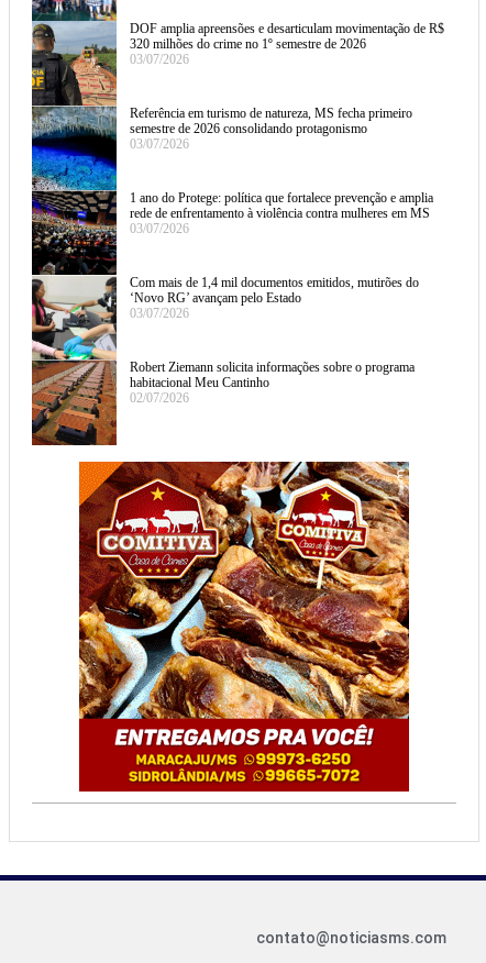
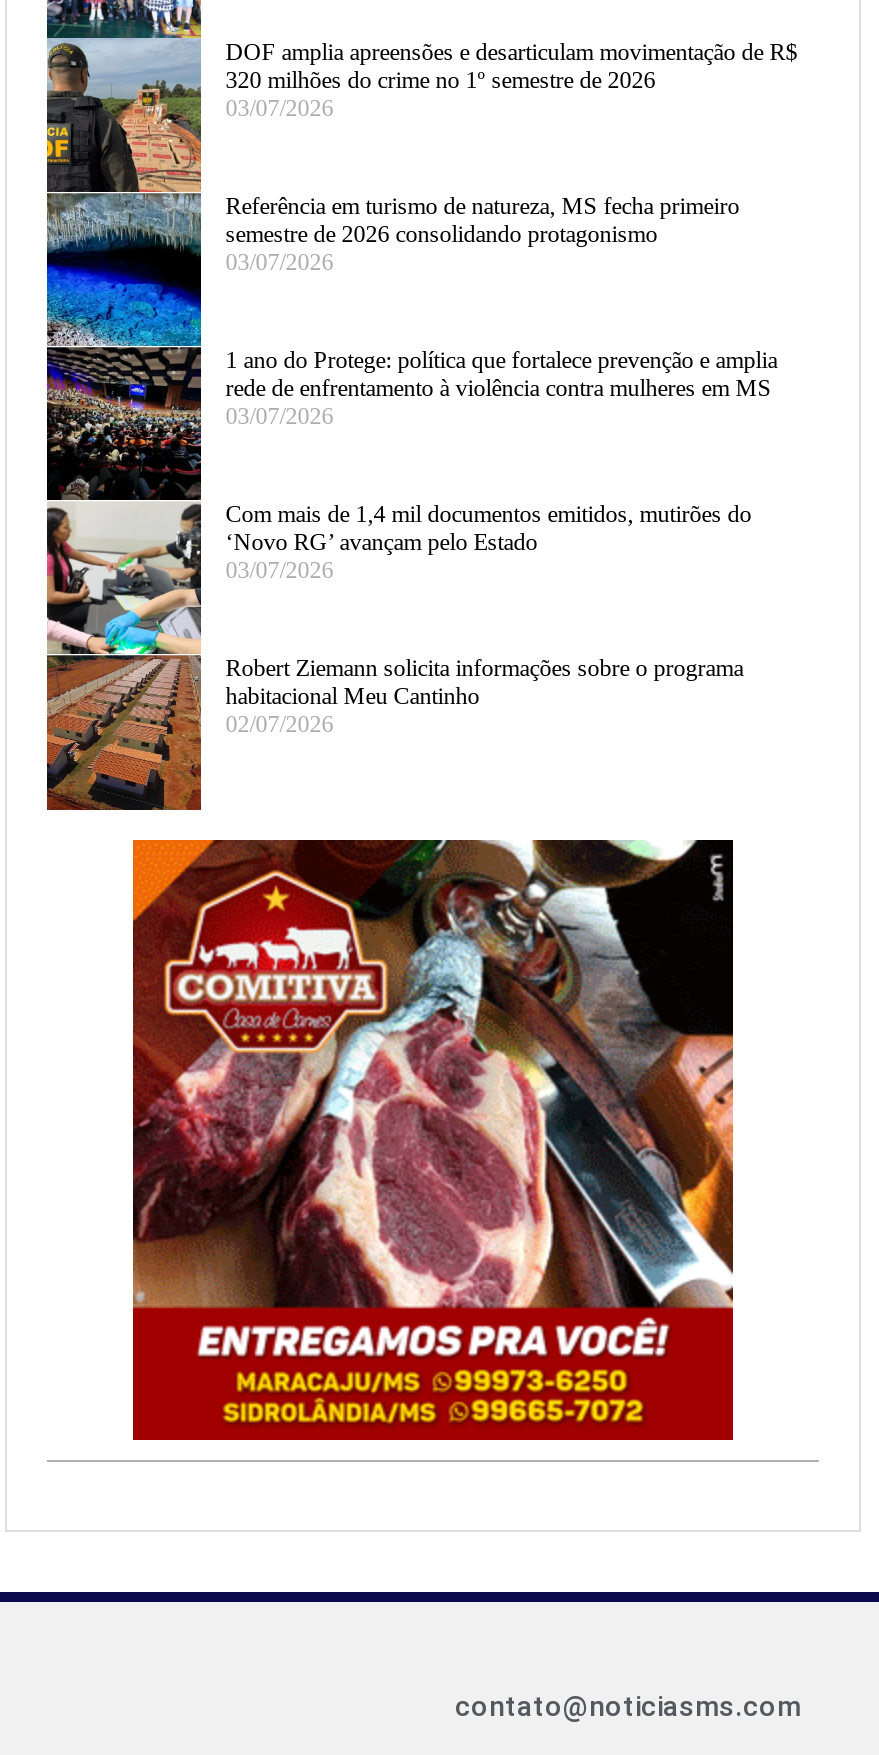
- [image]
+ [image]
